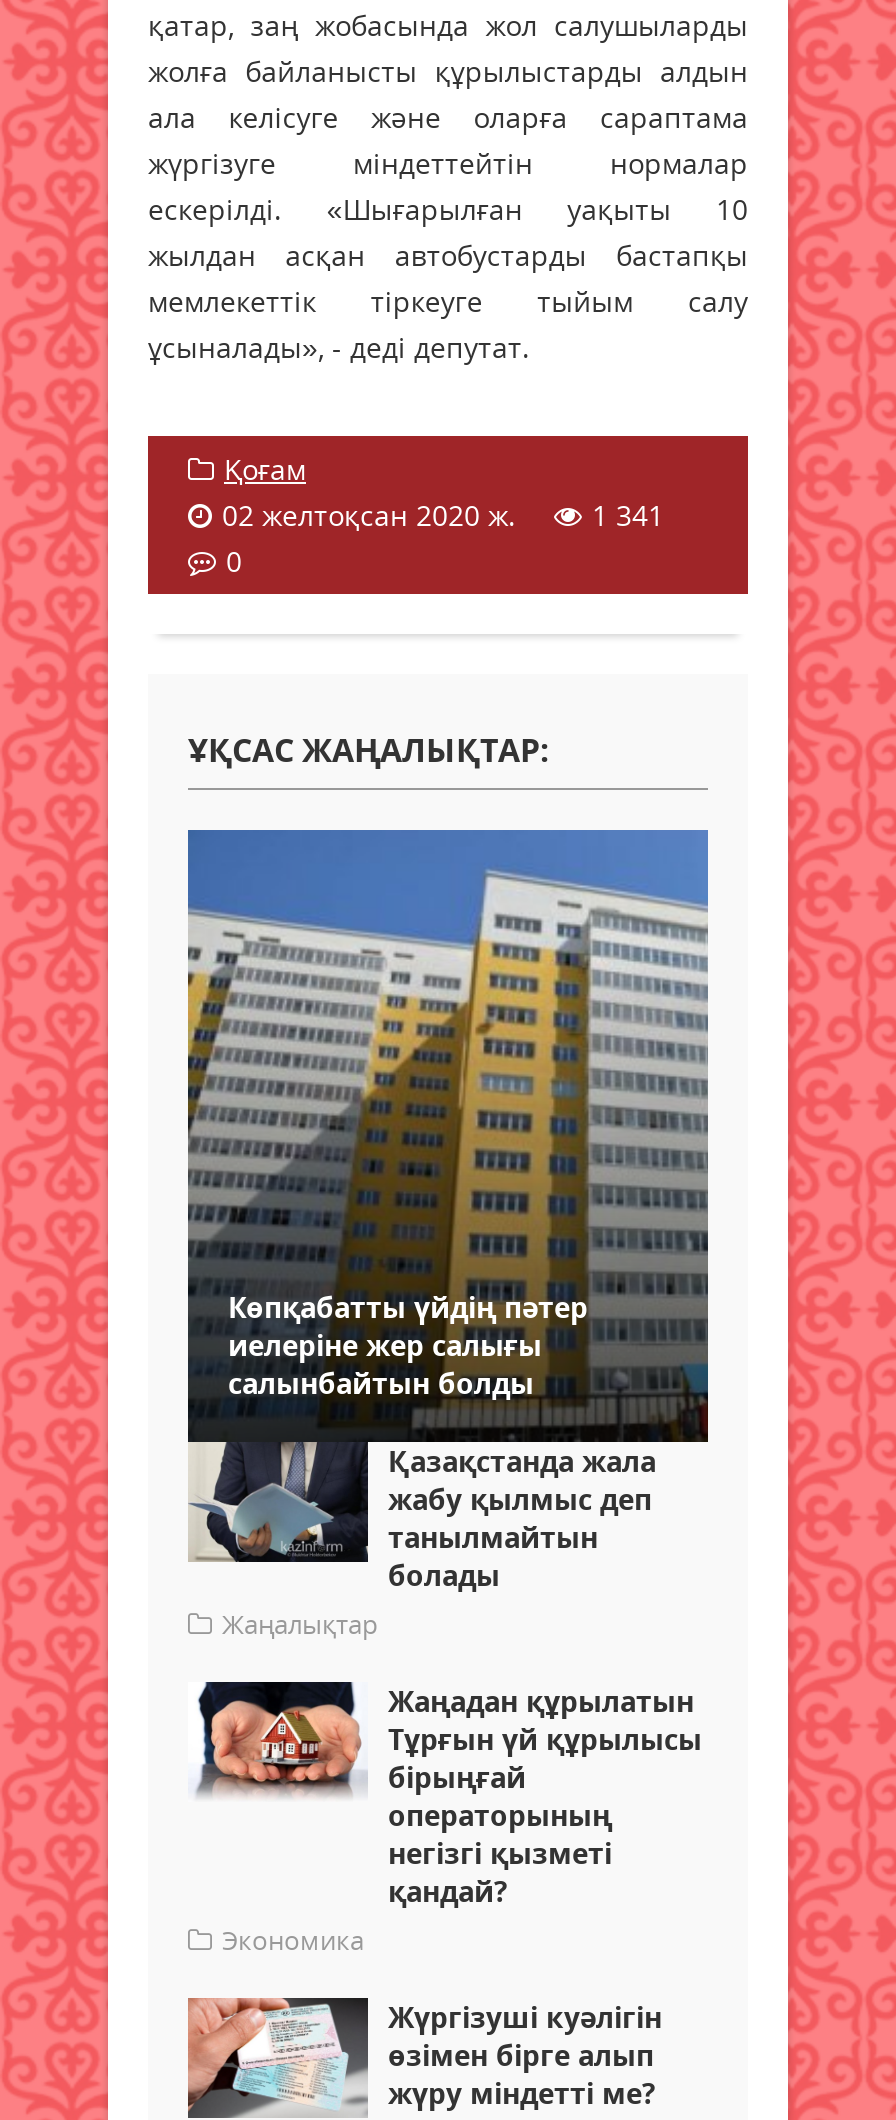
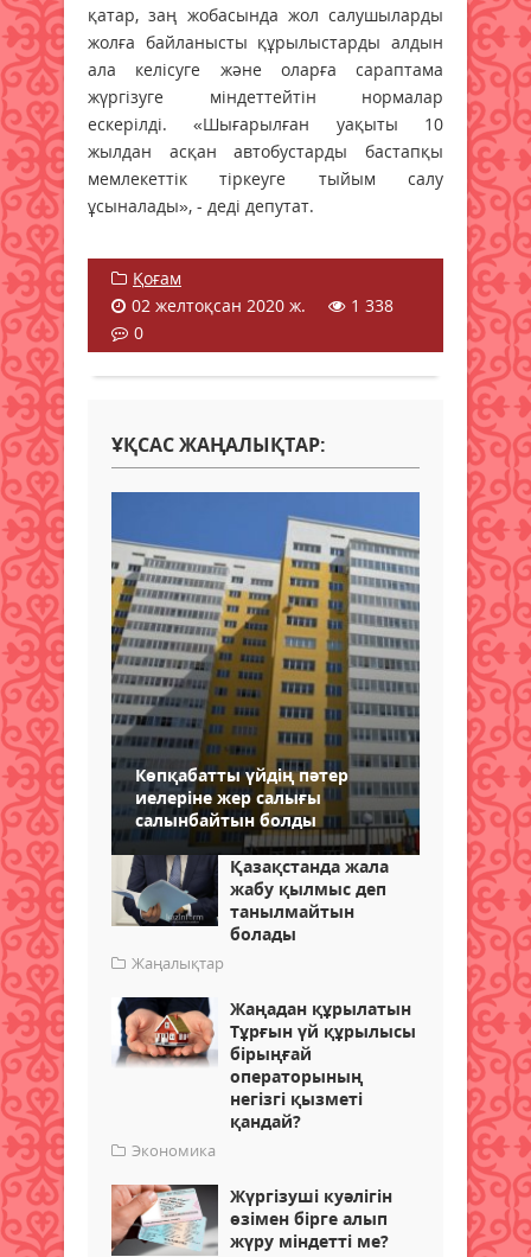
- 1 341
+ 1 338
